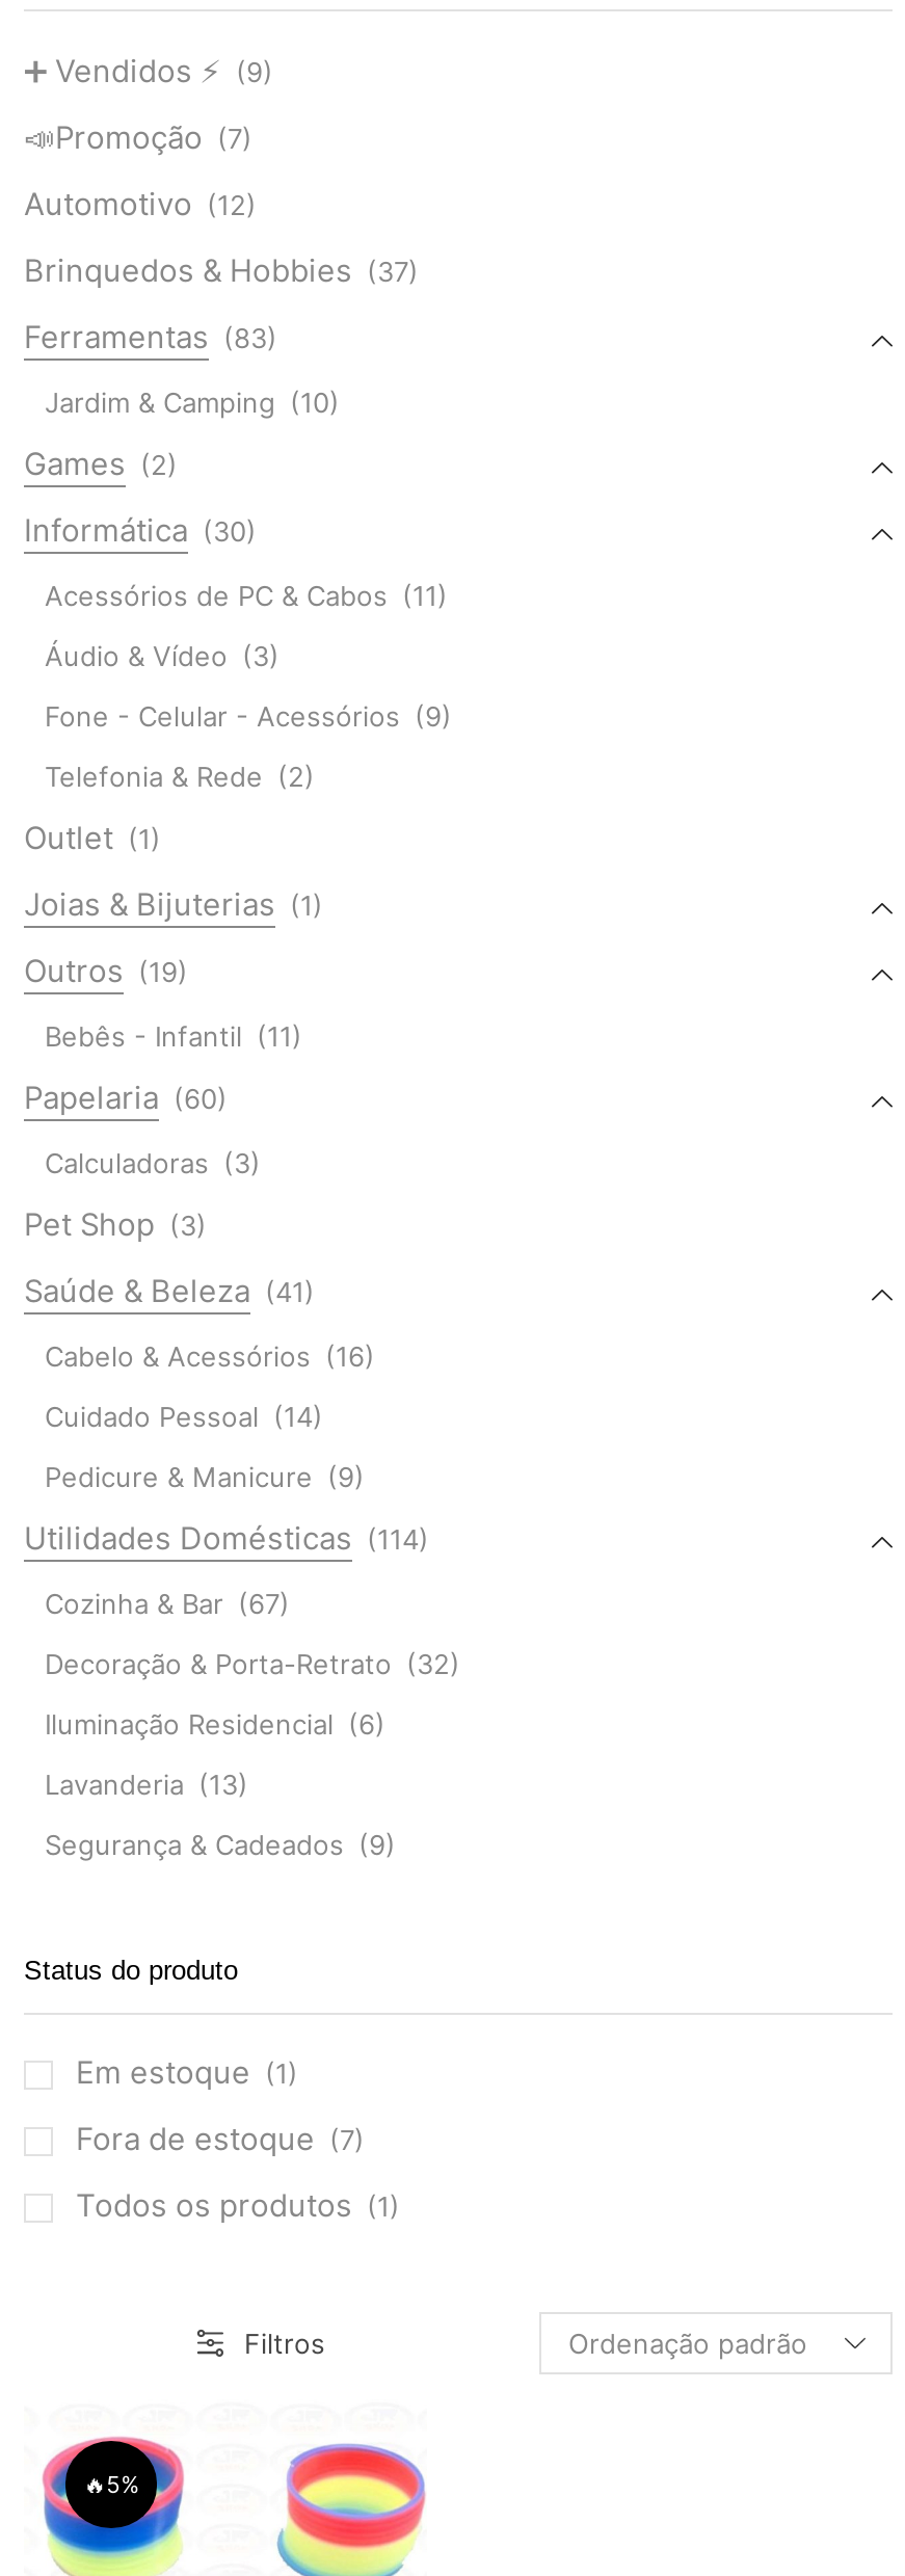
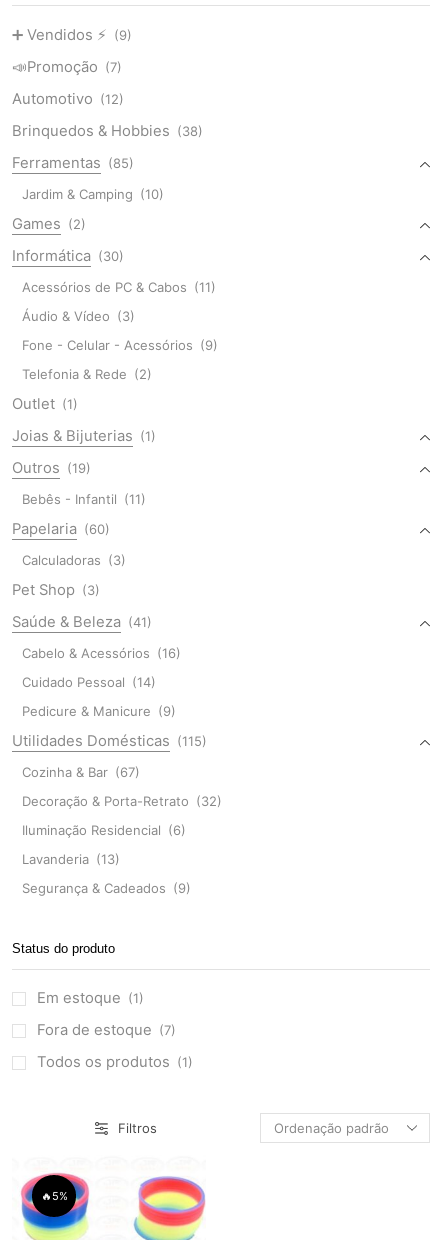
- Brinquedos & Hobbies (37)
+ Brinquedos & Hobbies (38)

- Ferramentas (83)
+ Ferramentas (85)

- Utilidades Domésticas (114)
+ Utilidades Domésticas (115)
